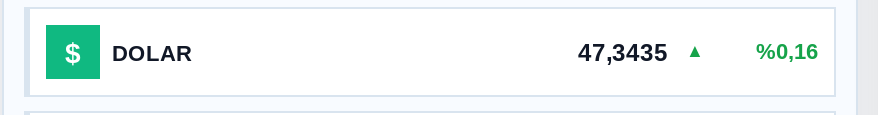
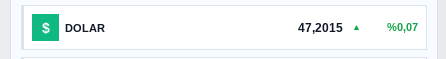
- 47,3435
+ 47,2015

- %0,16
+ %0,07
